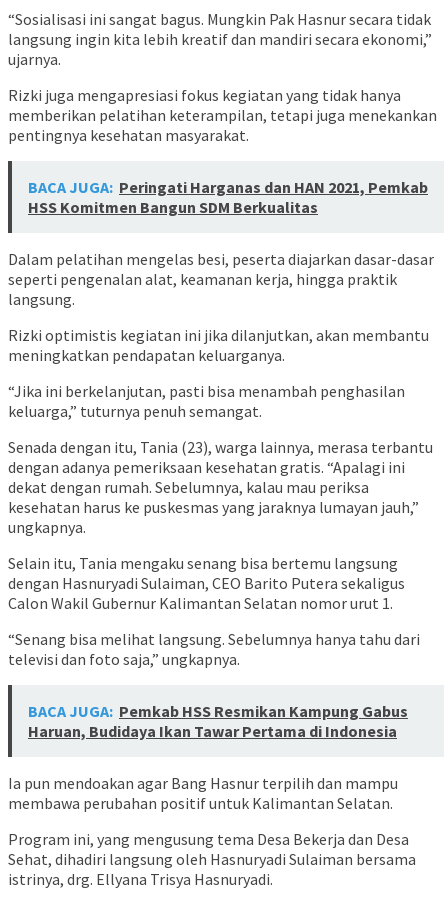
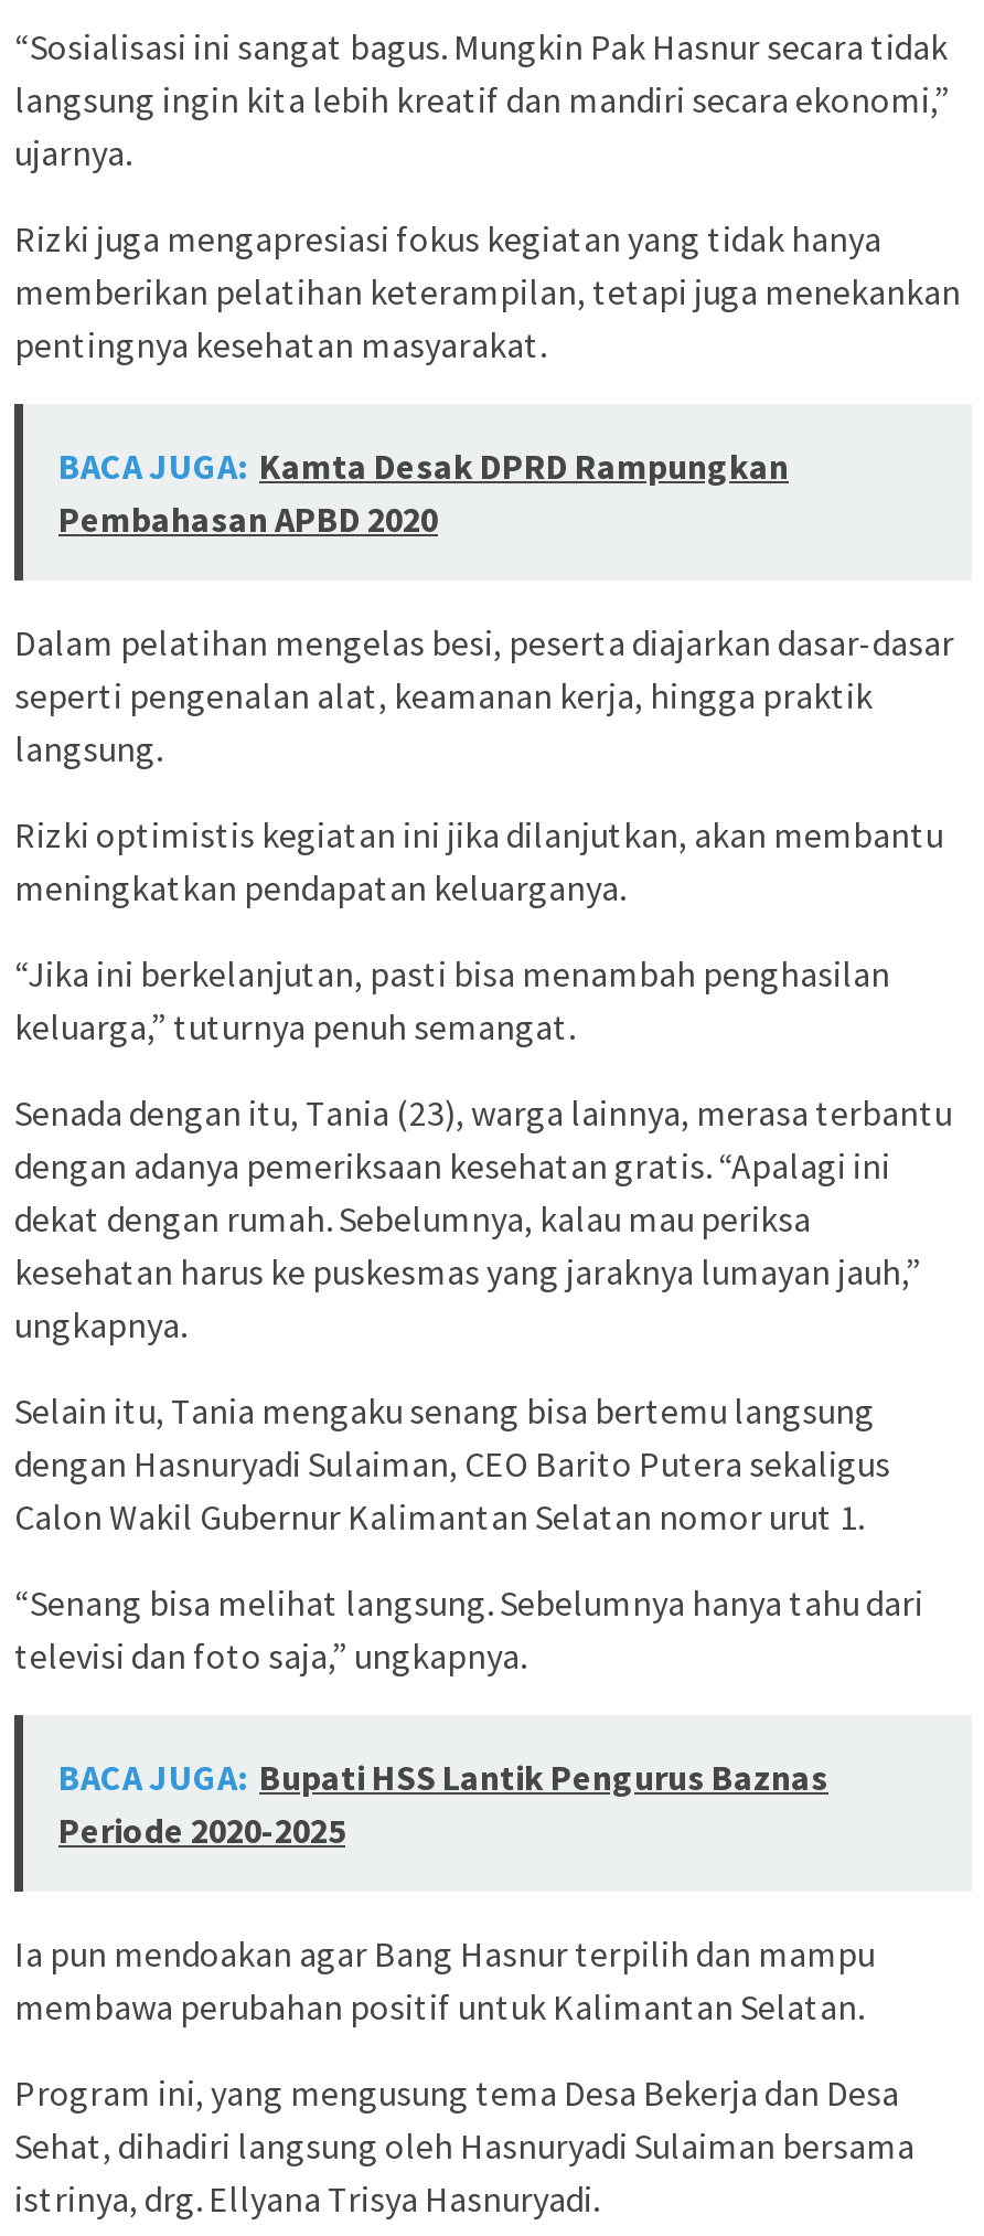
- BACA JUGA: Peringati Harganas dan HAN 2021, Pemkab
- HSS Komitmen Bangun SDM Berkualitas
+ BACA JUGA: Kamta Desak DPRD Rampungkan
+ Pembahasan APBD 2020

- BACA JUGA: Pemkab HSS Resmikan Kampung Gabus
- Haruan, Budidaya Ikan Tawar Pertama di Indonesia
+ BACA JUGA: Bupati HSS Lantik Pengurus Baznas
+ Periode 2020-2025
